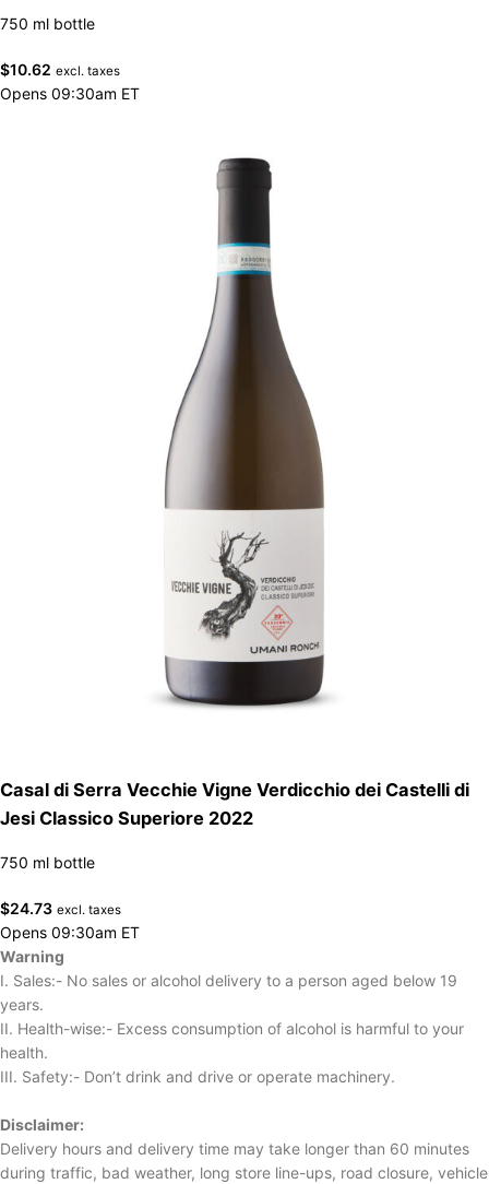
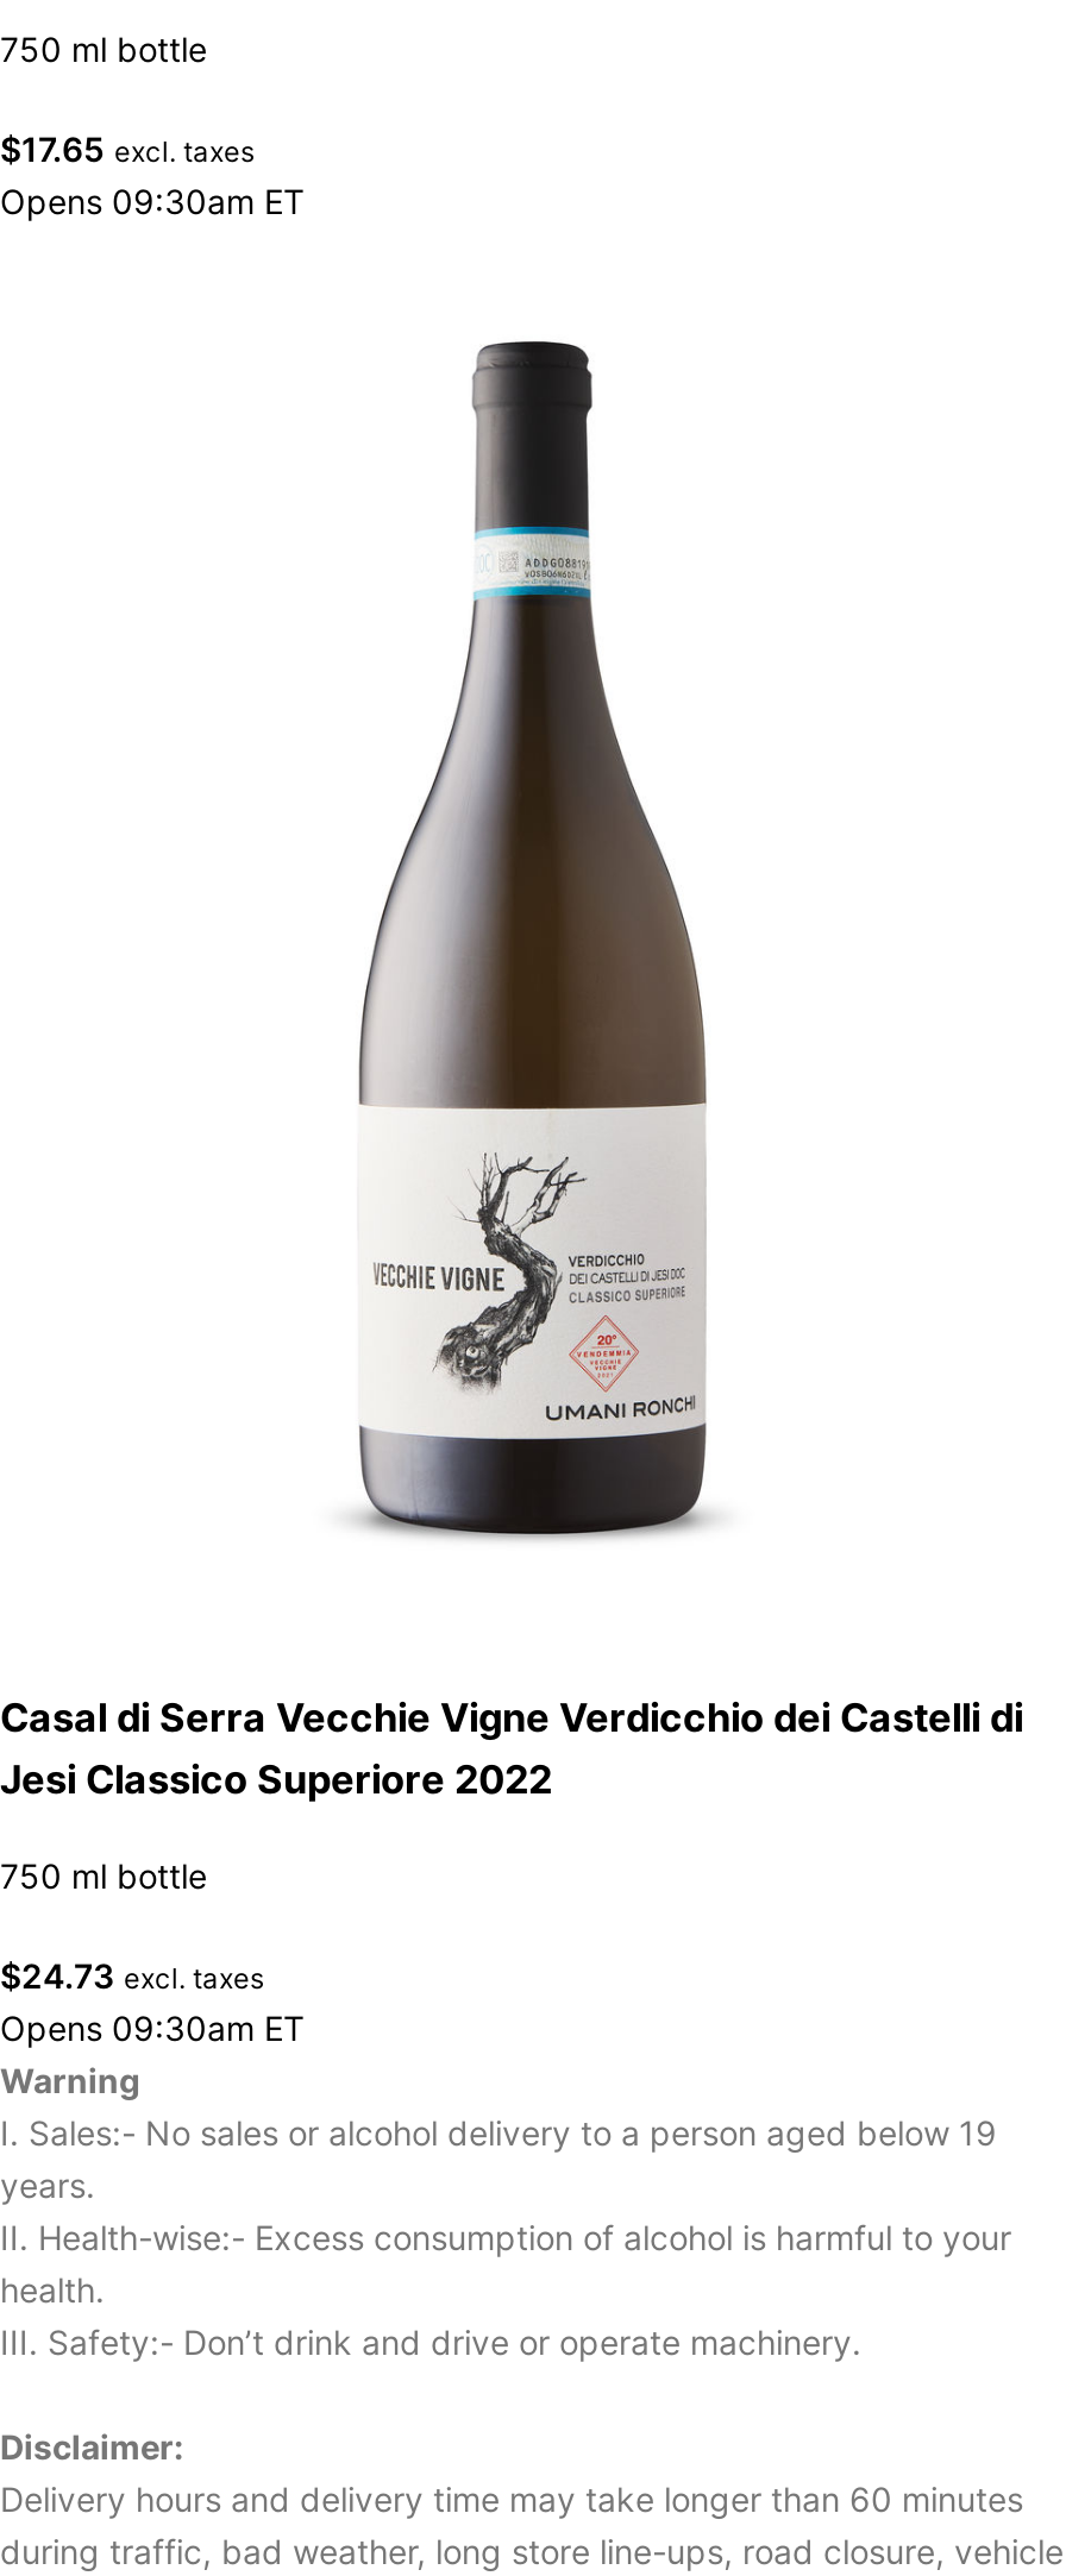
- $10.62 excl. taxes
+ $17.65 excl. taxes
